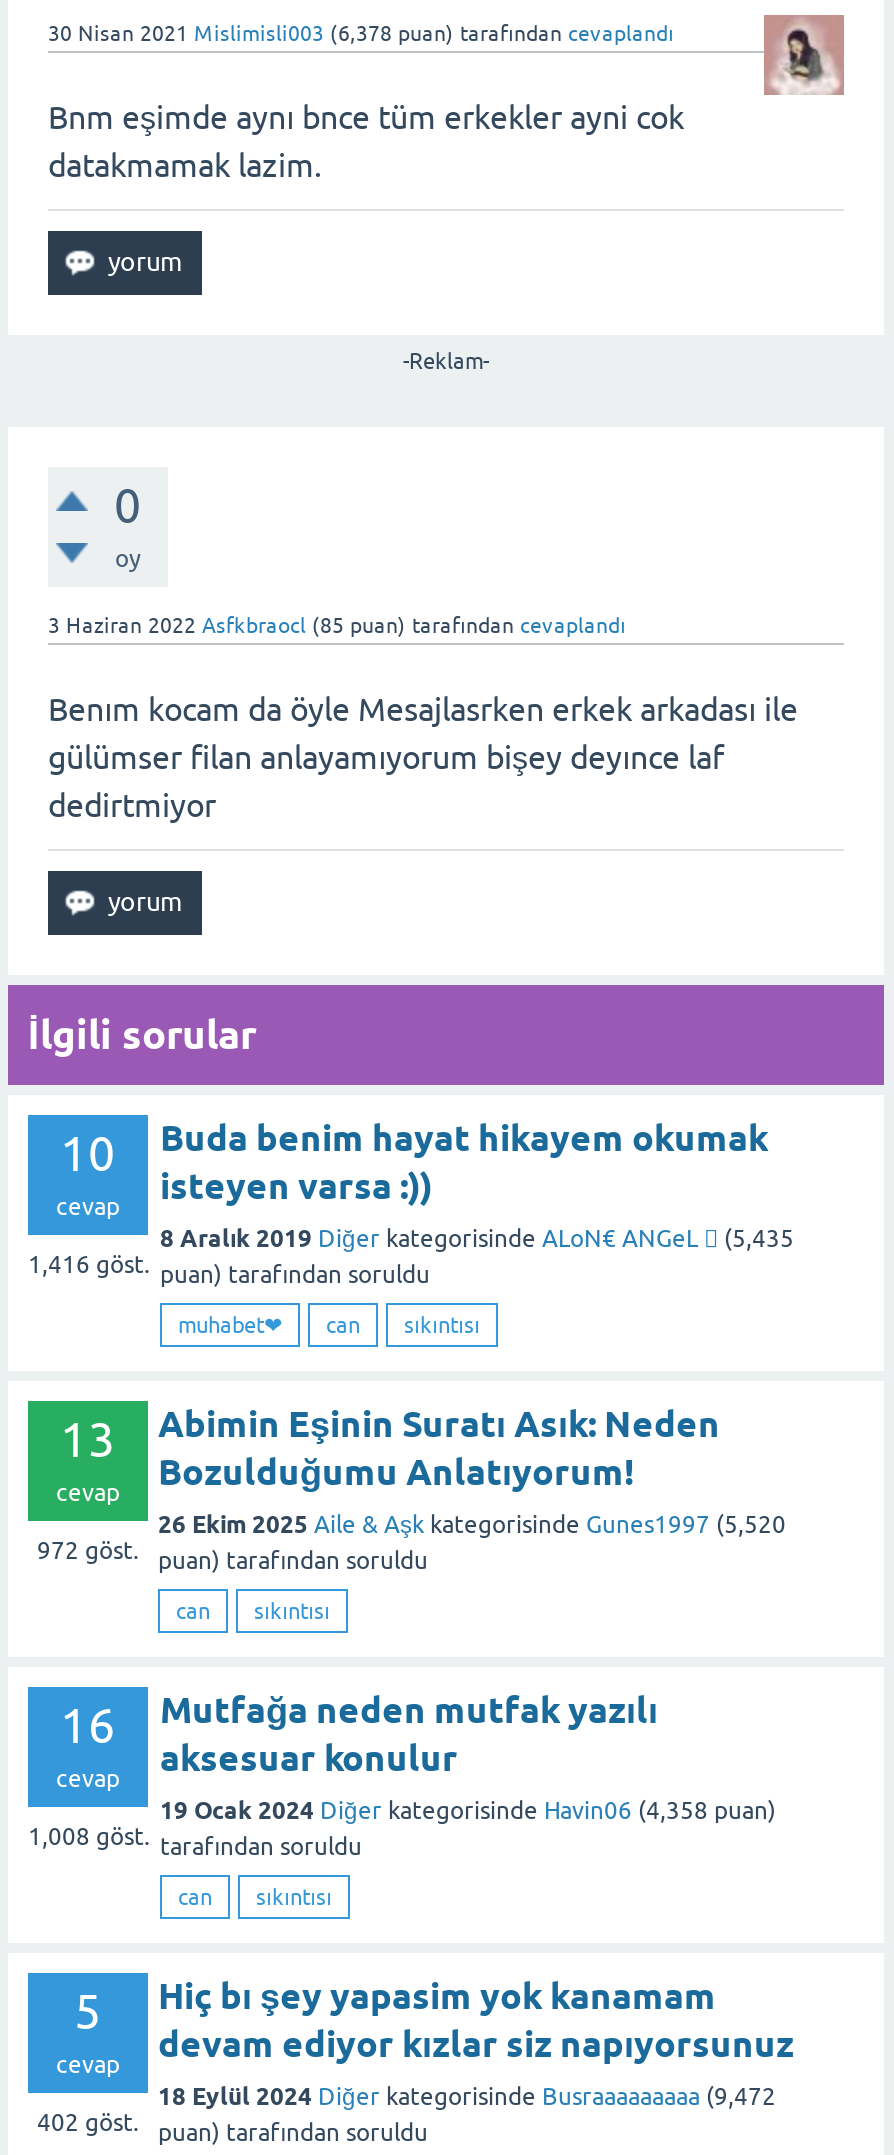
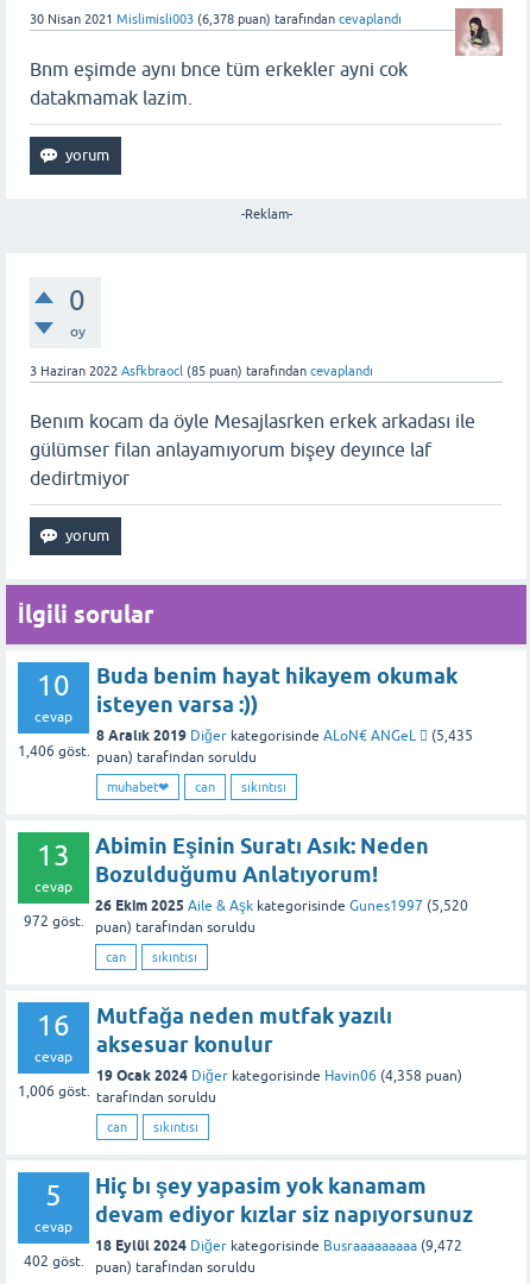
- 1,416 göst. puan) tarafından soruldu
+ 1,406 göst. puan) tarafından soruldu

- 1,008 göst. tarafından soruldu
+ 1,006 göst. tarafından soruldu
